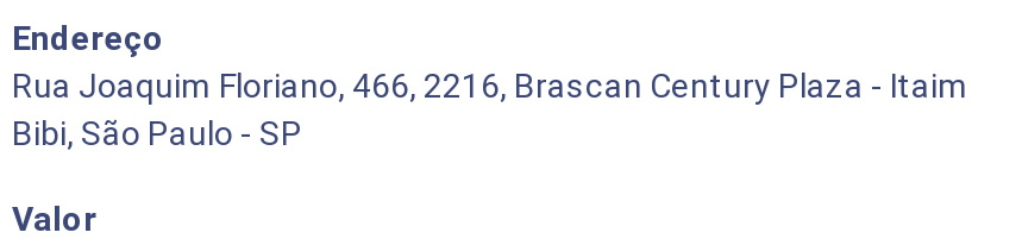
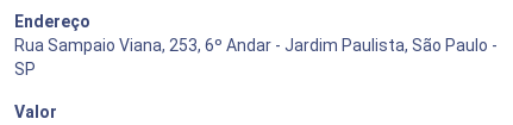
- Rua Joaquim Floriano, 466, 2216, Brascan Century Plaza - Itaim
- Bibi, São Paulo - SP
+ Rua Sampaio Viana, 253, 6º Andar - Jardim Paulista, São Paulo -
+ SP
